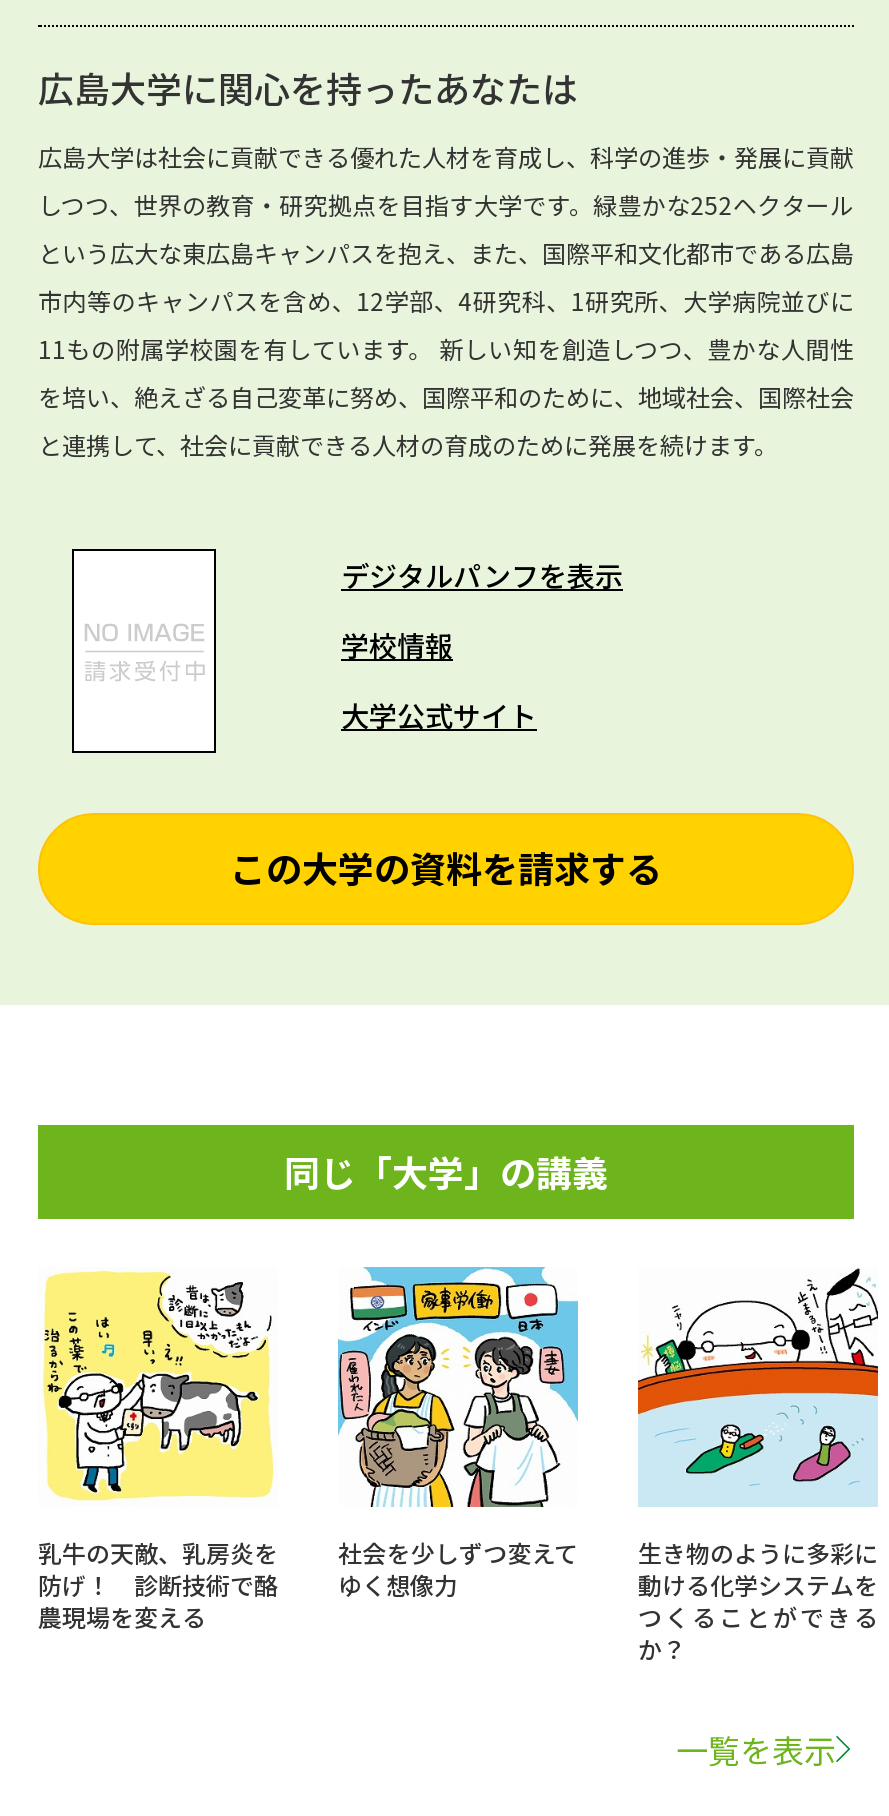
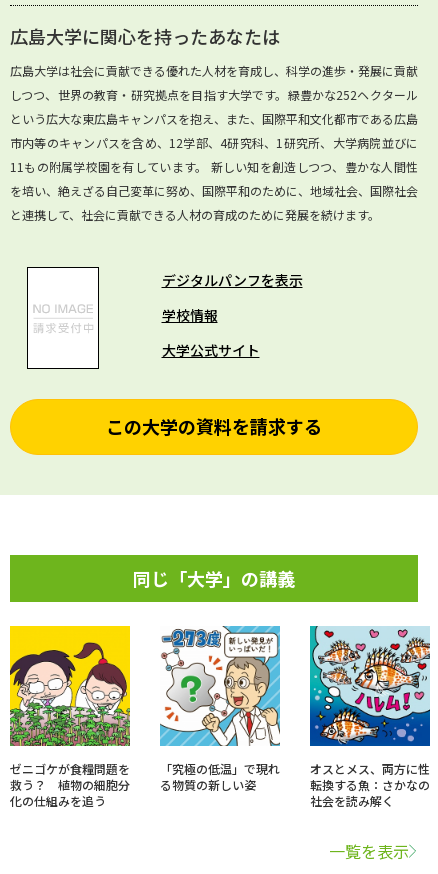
- [image]
- 乳牛の天敵、乳房炎を
- 防げ！ 診断技術で酪
- 農現場を変える
+ [image]
+ ゼニゴケが食糧問題を
+ 救う？ 植物の細胞分
+ 化の仕組みを追う

- [image]
- 社会を少しずつ変えて
- ゆく想像力
+ [image]
+ 「究極の低温」で現れ
+ る物質の新しい姿

- [image]
- 生き物のように多彩に
- 動ける化学システムを
- つくることができる
- か？
+ [image]
+ オスとメス、両方に性
+ 転換する魚：さかなの
+ 社会を読み解く
